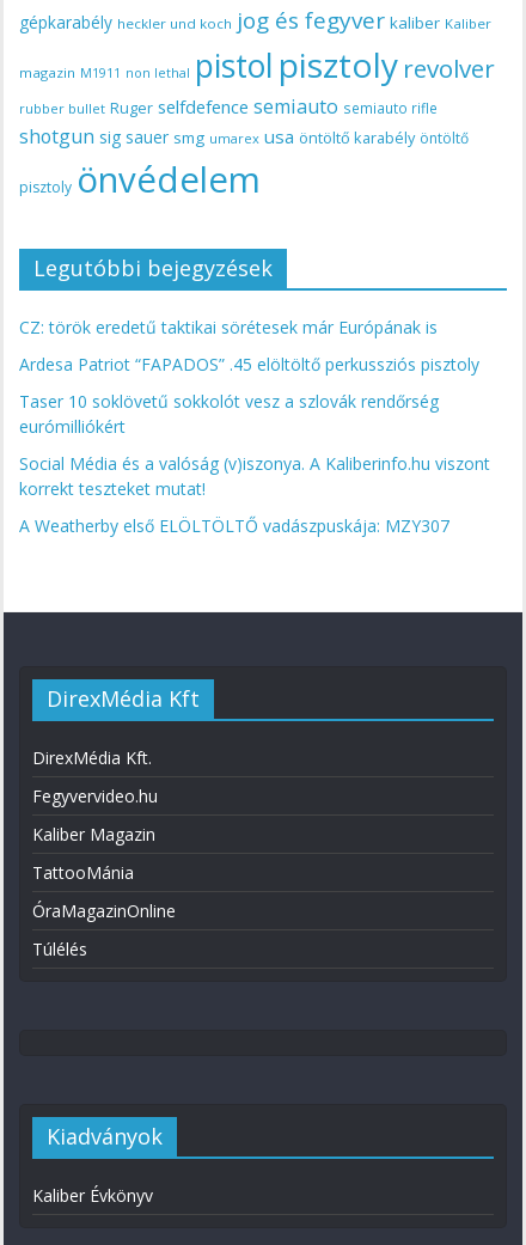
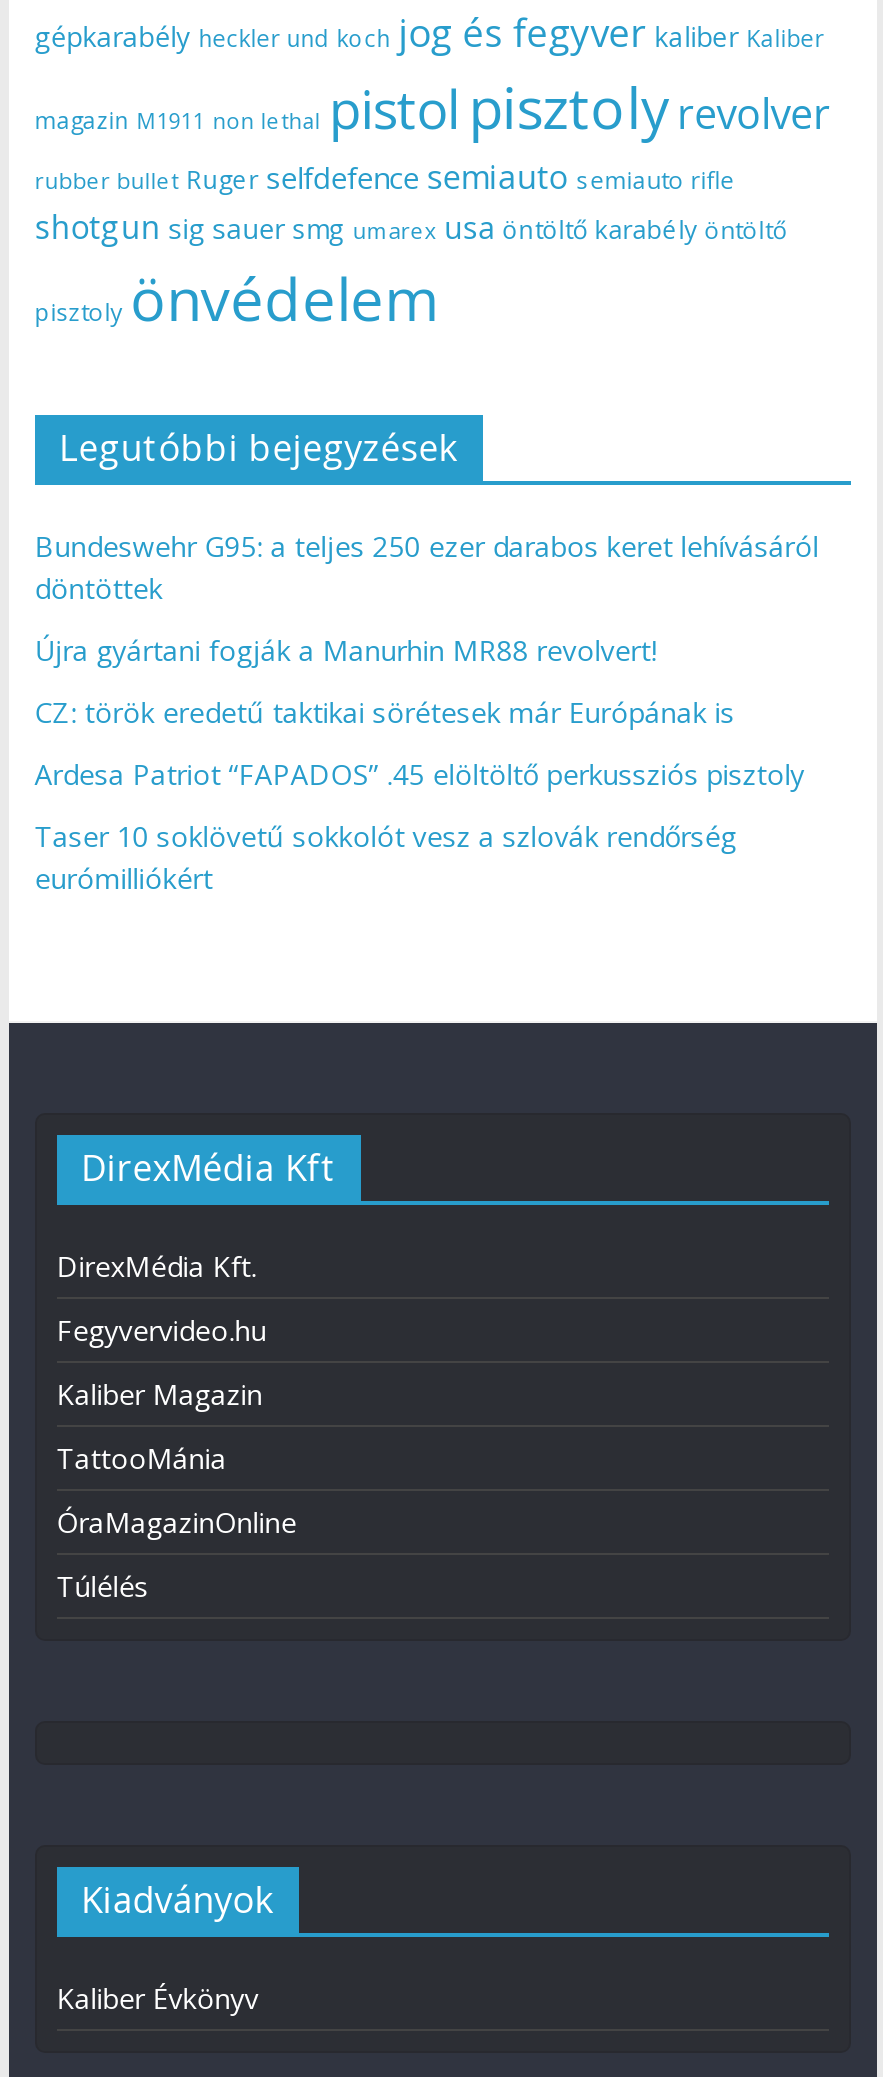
+ Bundeswehr G95: a teljes 250 ezer darabos keret lehívásáról
+ döntöttek
+ Újra gyártani fogják a Manurhin MR88 revolvert!

moved down: CZ: török eredetű taktikai sörétesek már Európának is | Ardesa Patriot “FAPADOS” .45 elöltöltő perkussziós pisztoly | Taser 10 soklövetű sokkolót vesz a szlovák rendőrség | eurómilliókért

- Social Média és a valóság (v)iszonya. A Kaliberinfo.hu viszont
- korrekt teszteket mutat!
- A Weatherby első ELÖLTÖLTŐ vadászpuskája: MZY307
